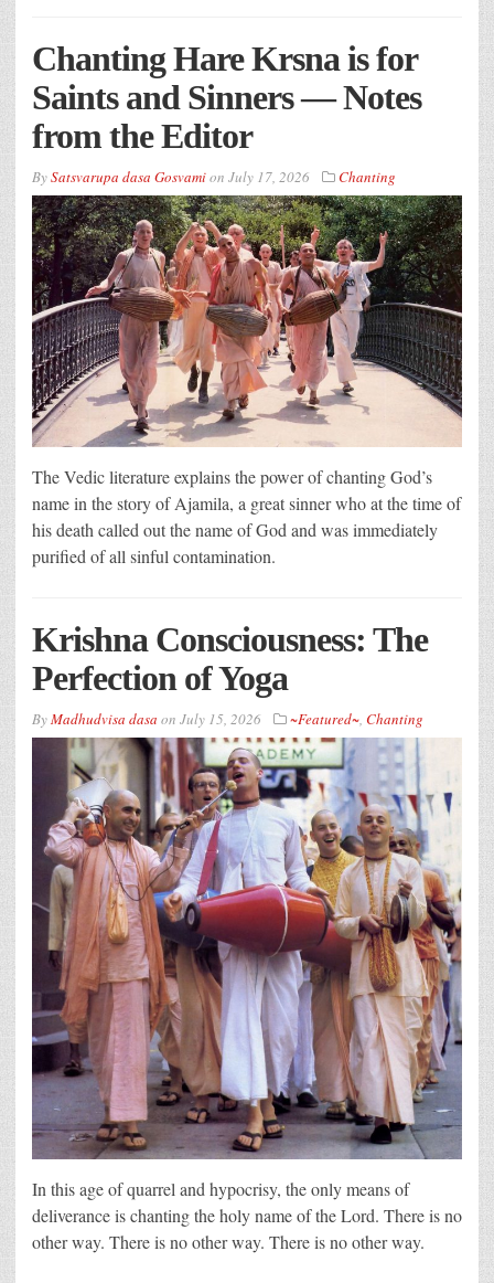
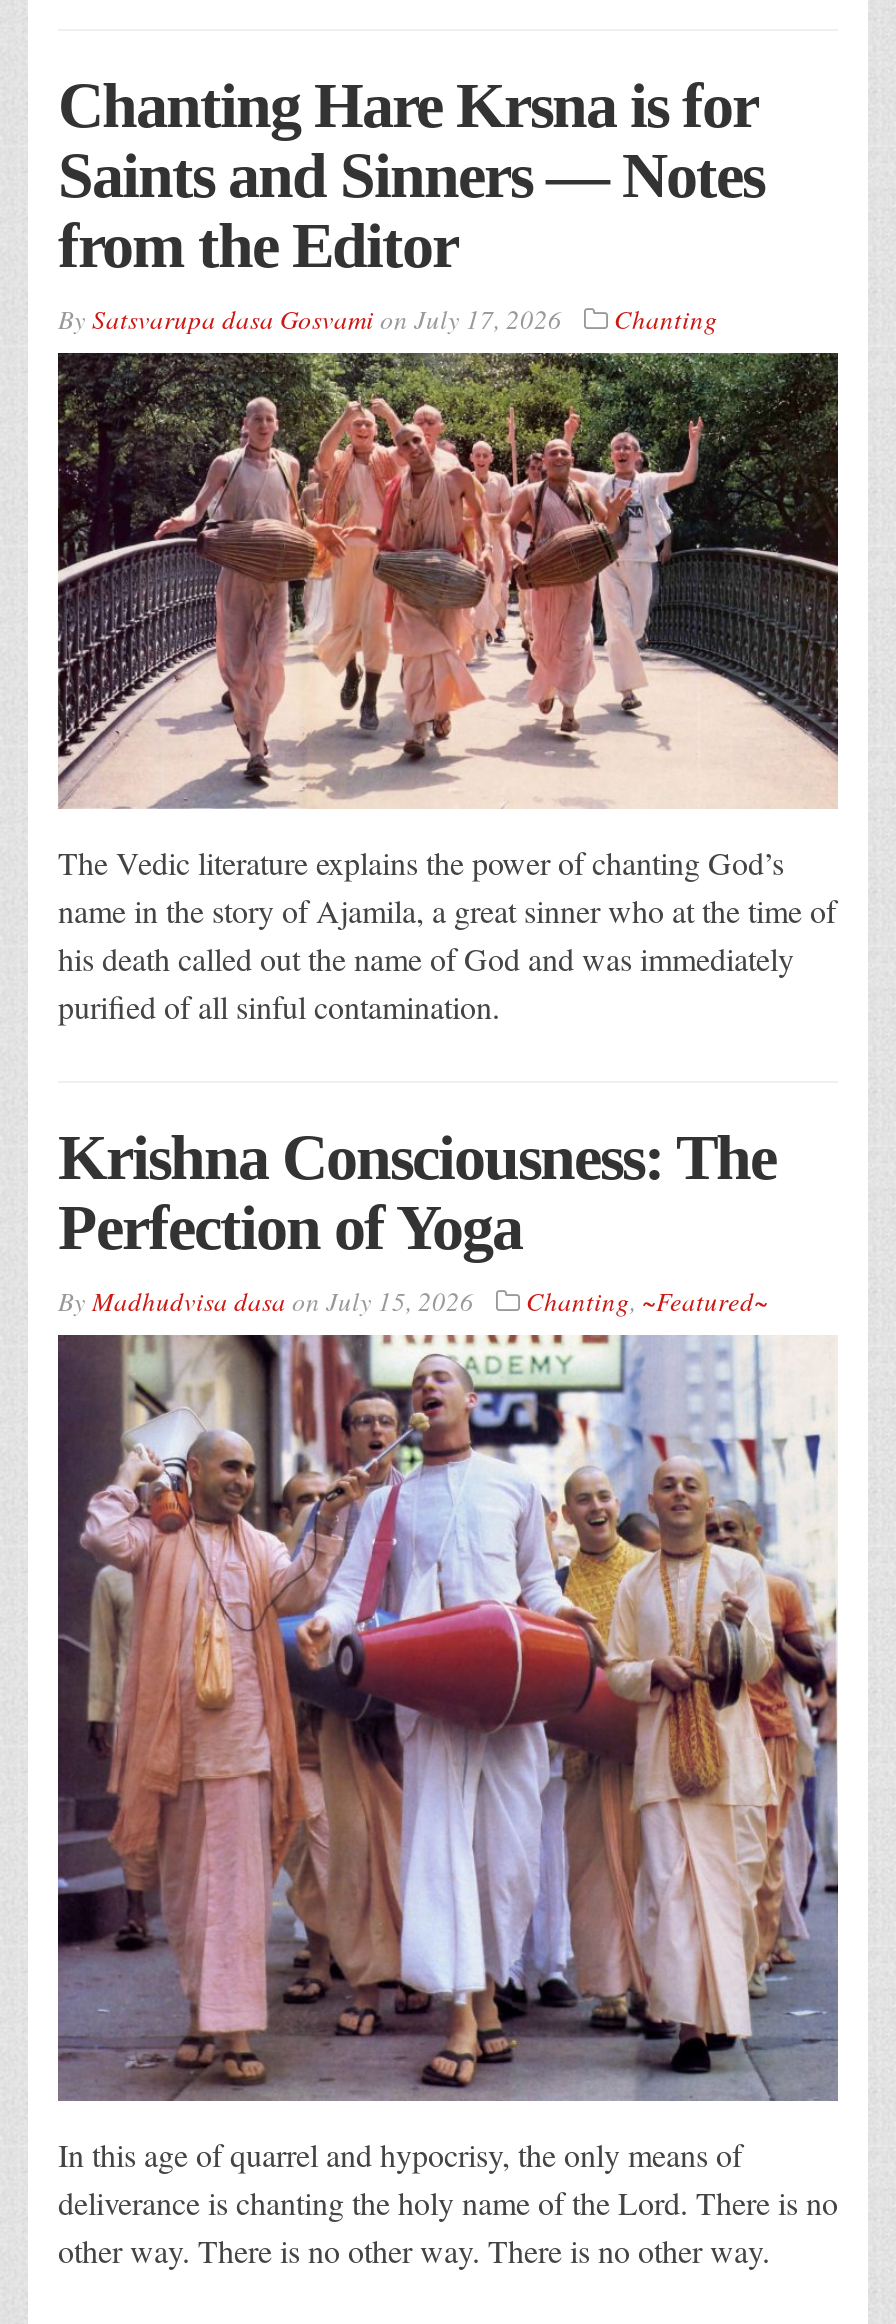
- ~Featured~, Chanting
+ Chanting, ~Featured~
